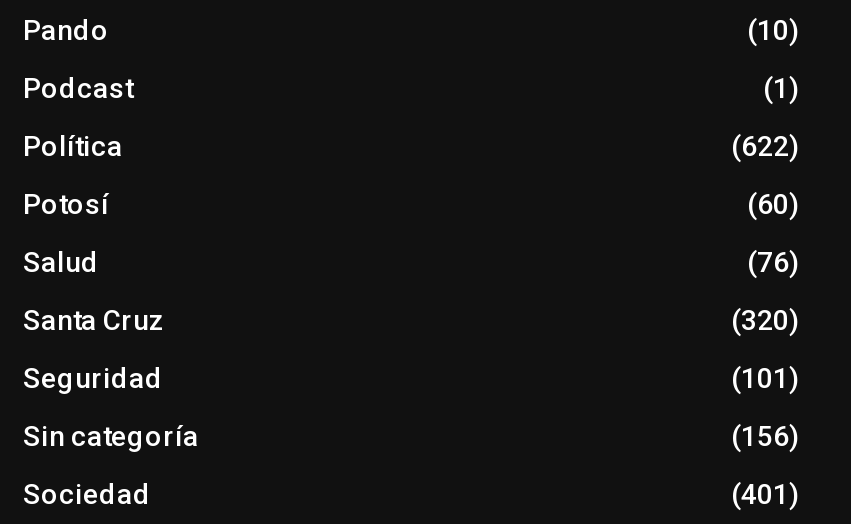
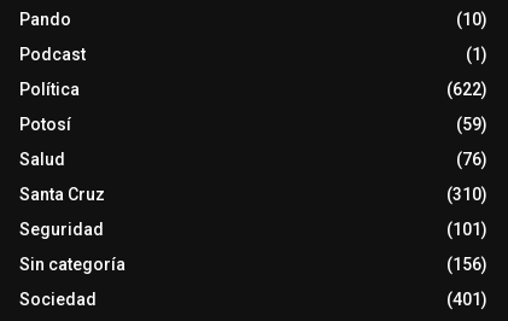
- (60)
+ (59)

- (320)
+ (310)
